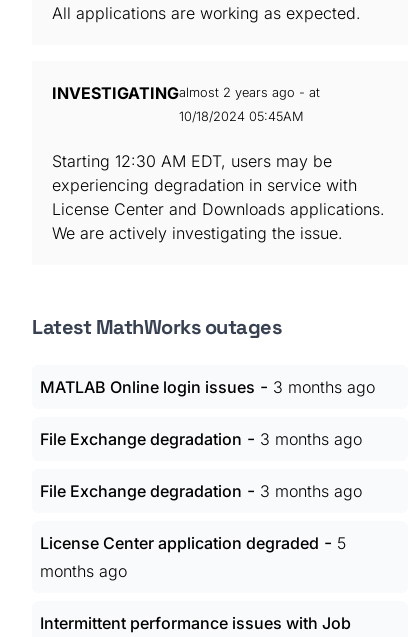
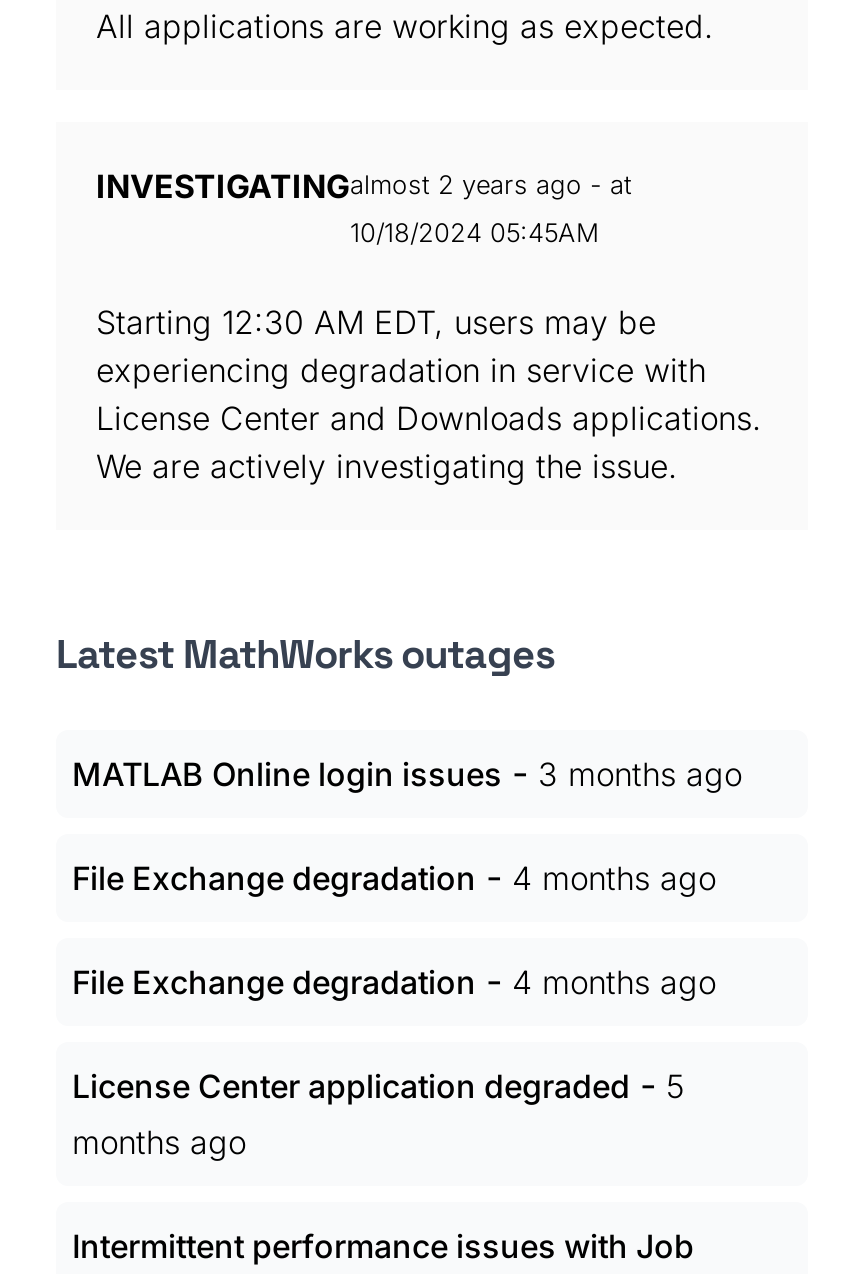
- File Exchange degradation - 3 months ago
+ File Exchange degradation - 4 months ago

- File Exchange degradation - 3 months ago
+ File Exchange degradation - 4 months ago
